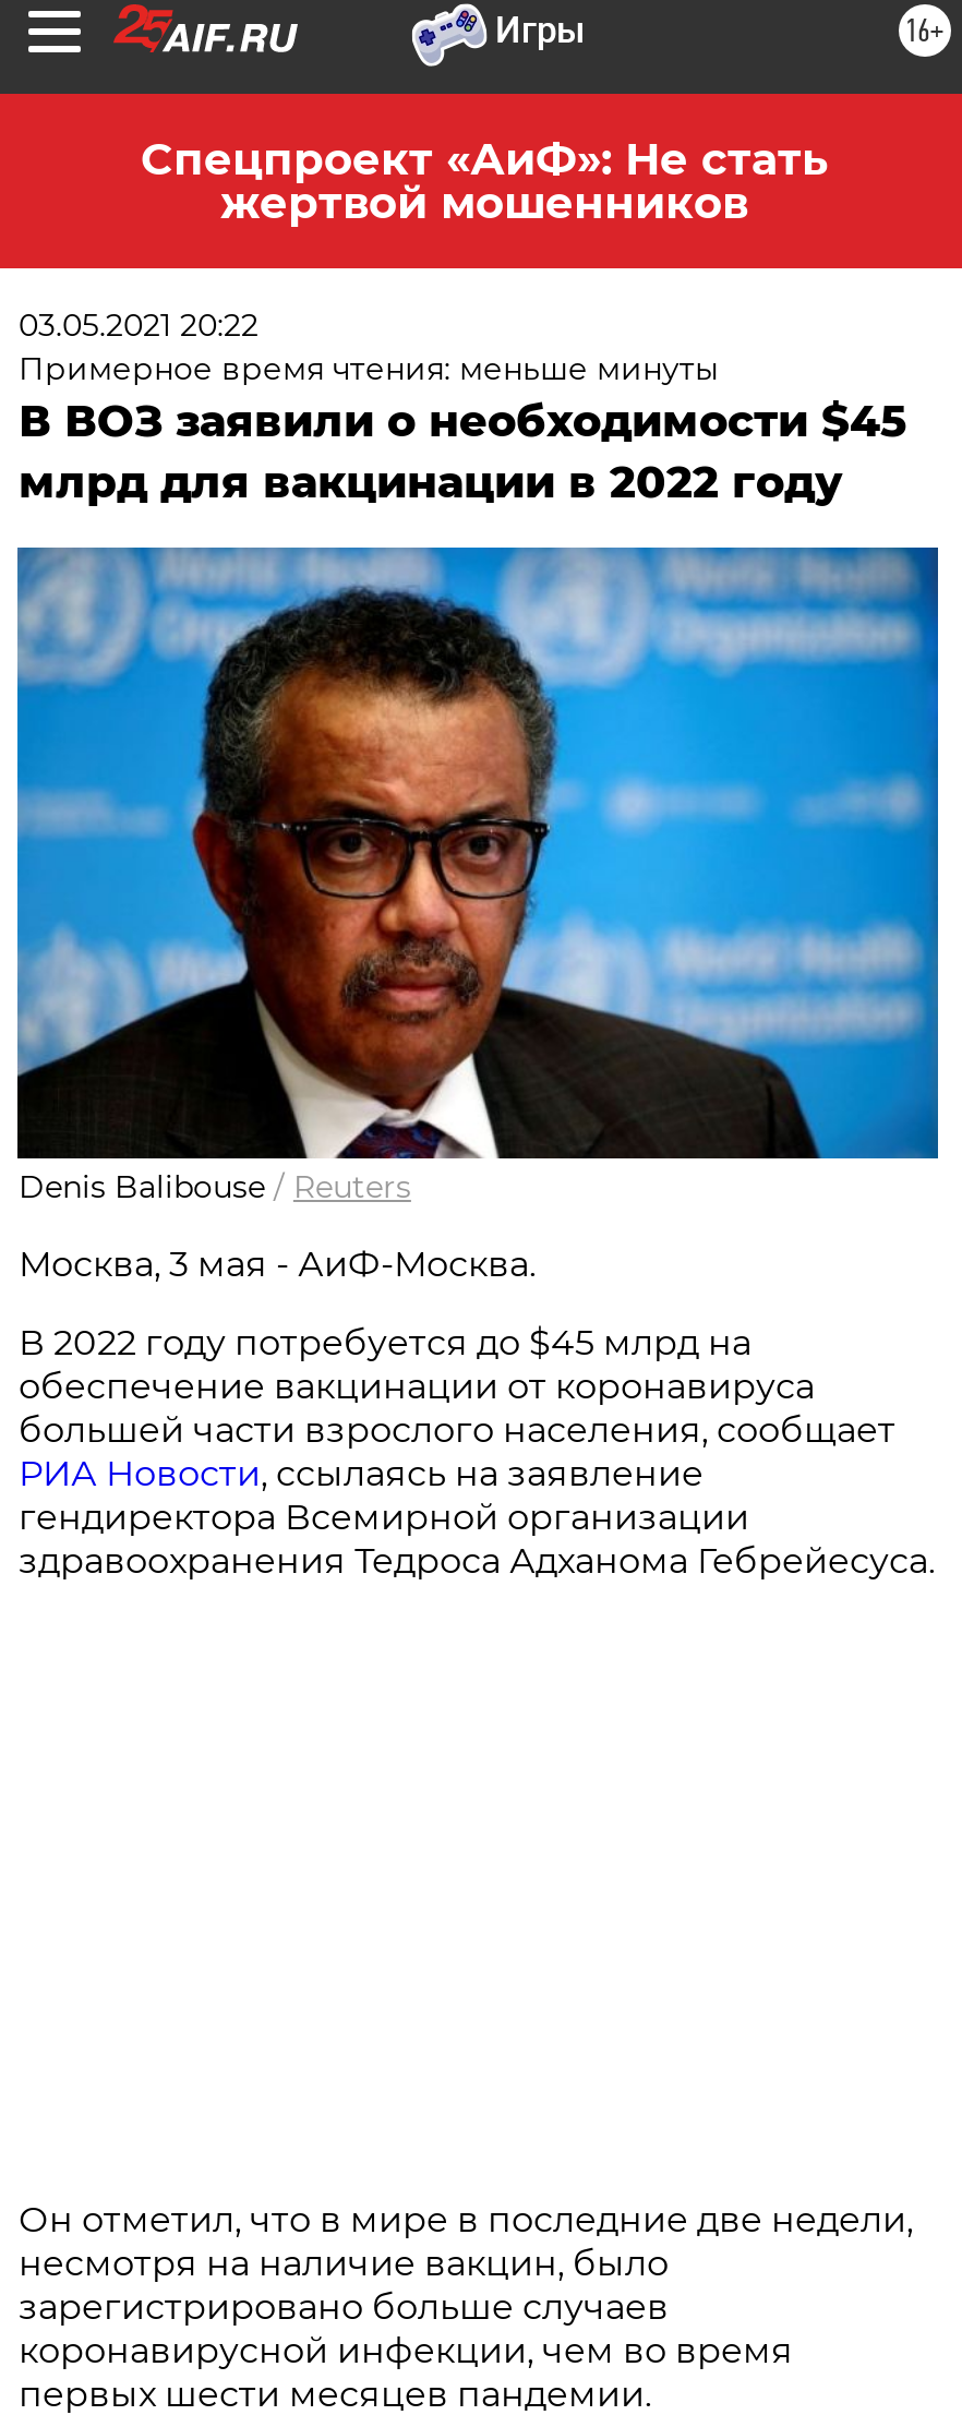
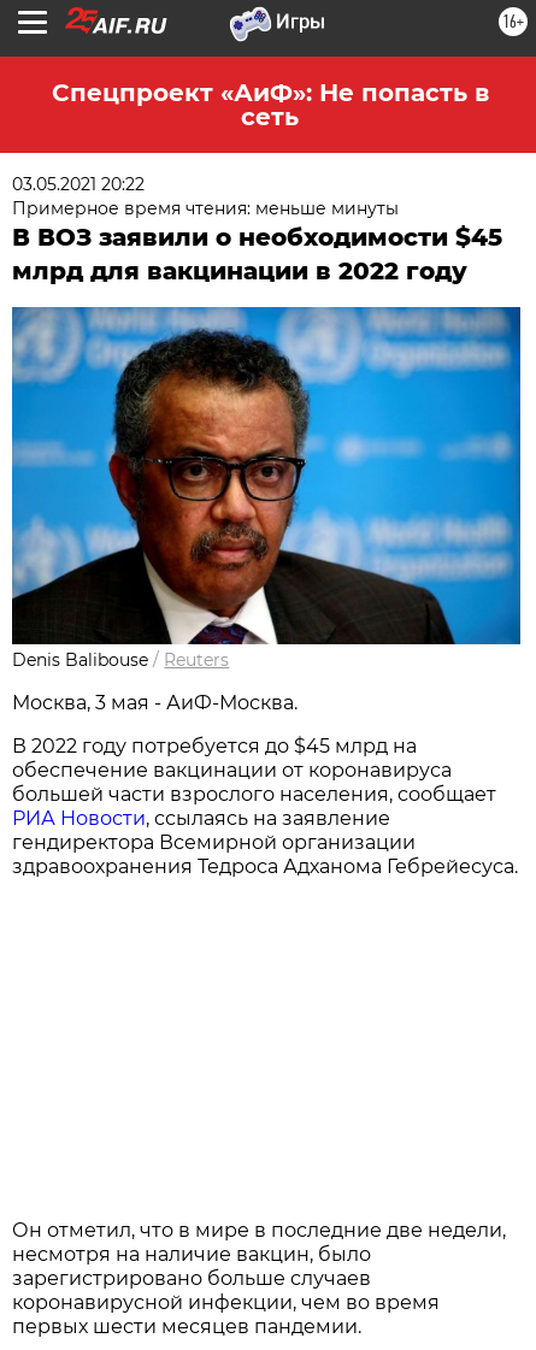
- Спецпроект «АиФ»: Не стать
- жертвой мошенников
+ Спецпроект «АиФ»: Не попасть в
+ сеть
